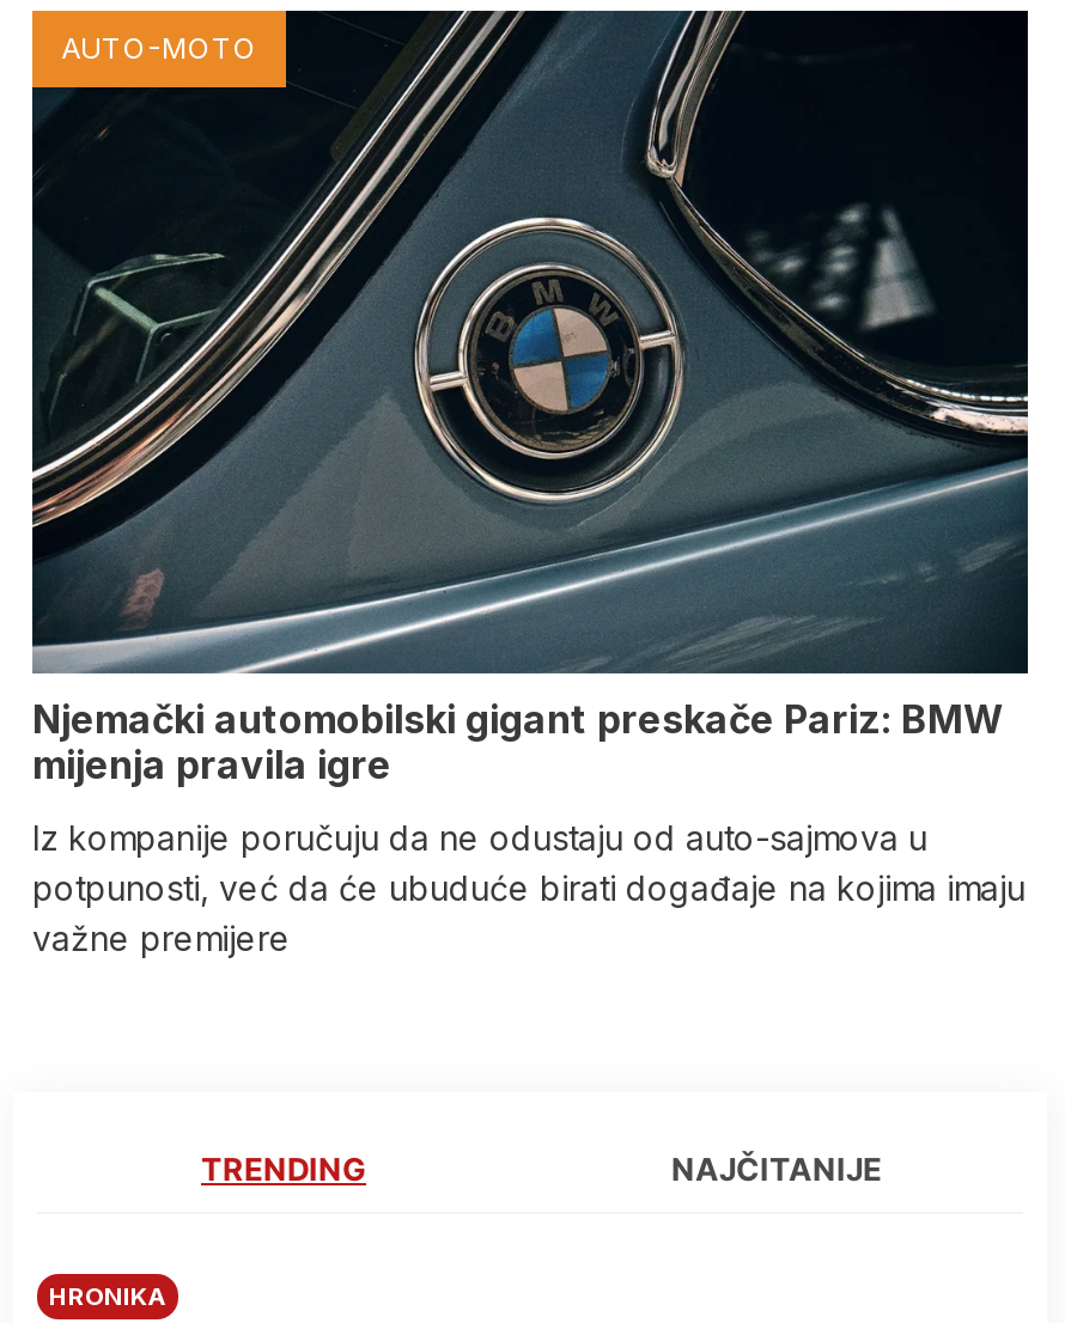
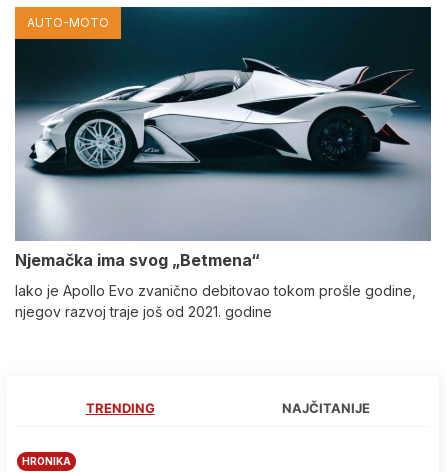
- [image]
+ [image]

- Njemački automobilski gigant preskače Pariz: BMW
- mijenja pravila igre
+ Njemačka ima svog „Betmena“

- Iz kompanije poručuju da ne odustaju od auto-sajmova u
- potpunosti, već da će ubuduće birati događaje na kojima imaju
- važne premijere
+ Iako je Apollo Evo zvanično debitovao tokom prošle godine,
+ njegov razvoj traje još od 2021. godine
